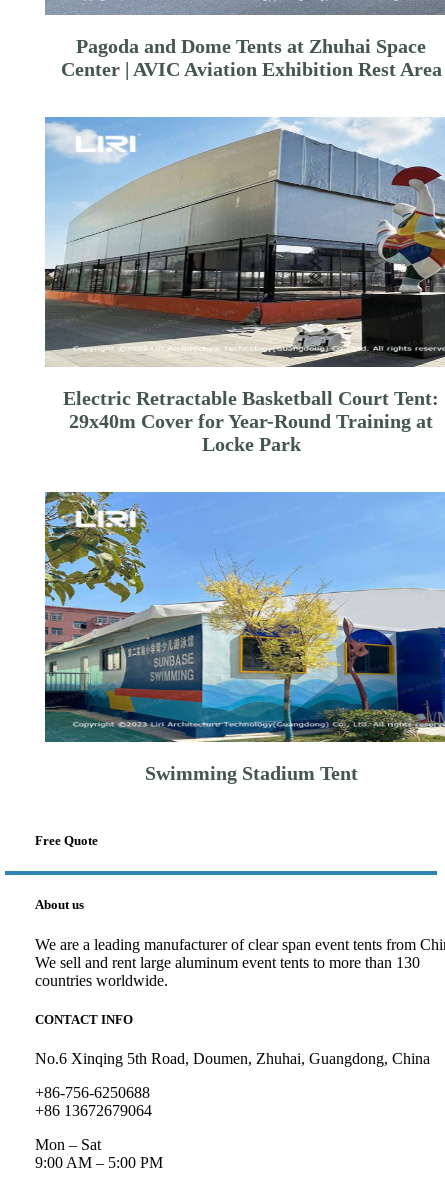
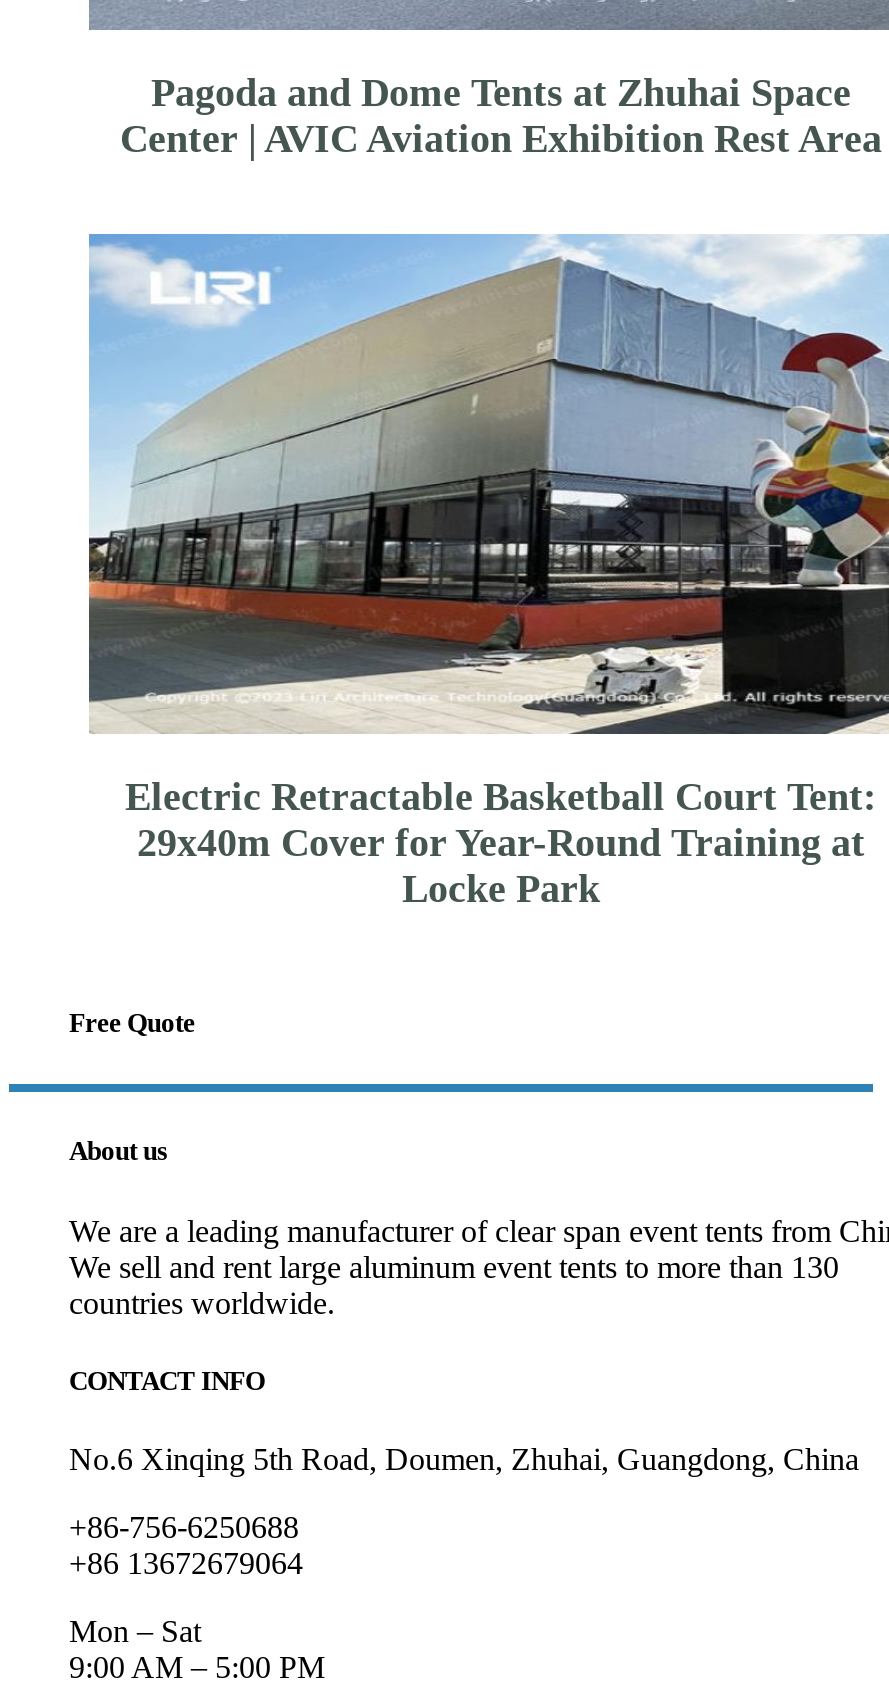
- [image]
- Swimming Stadium Tent
